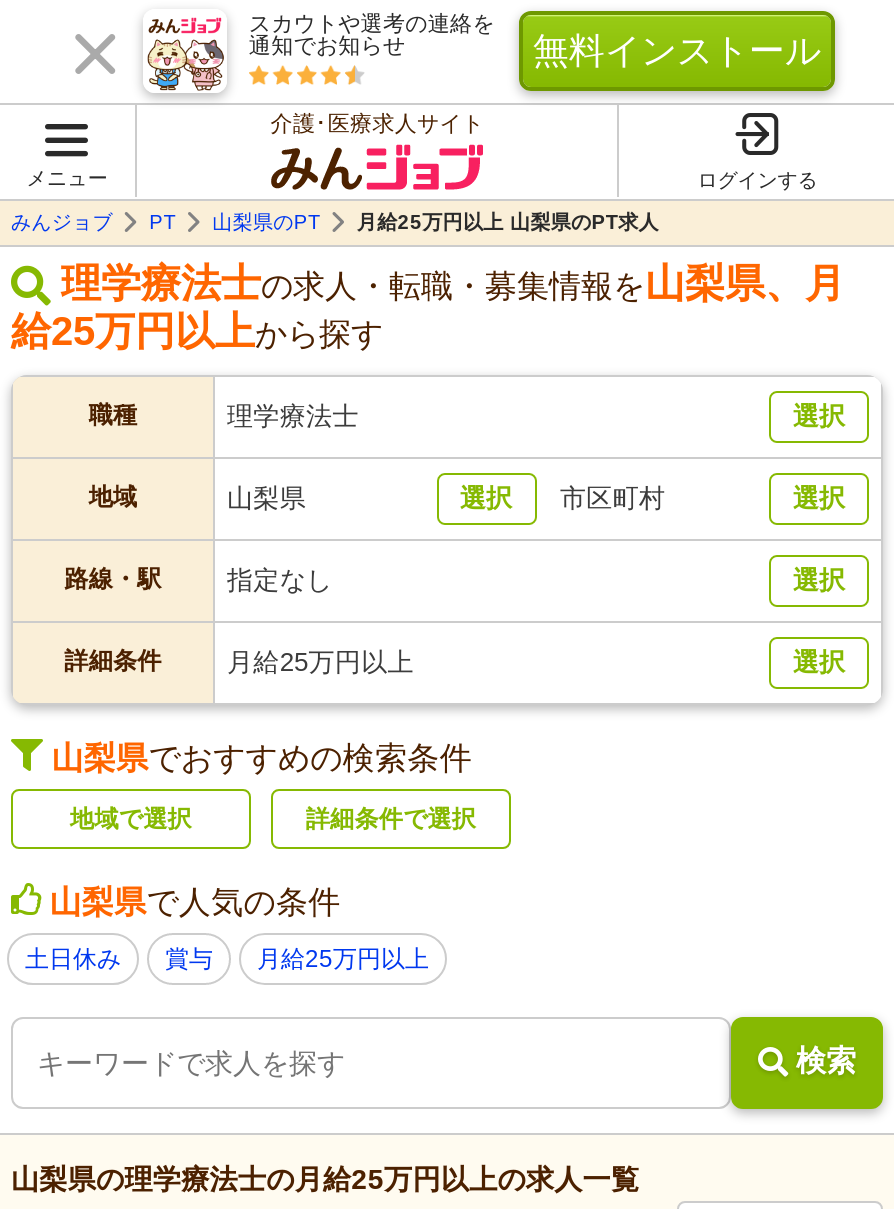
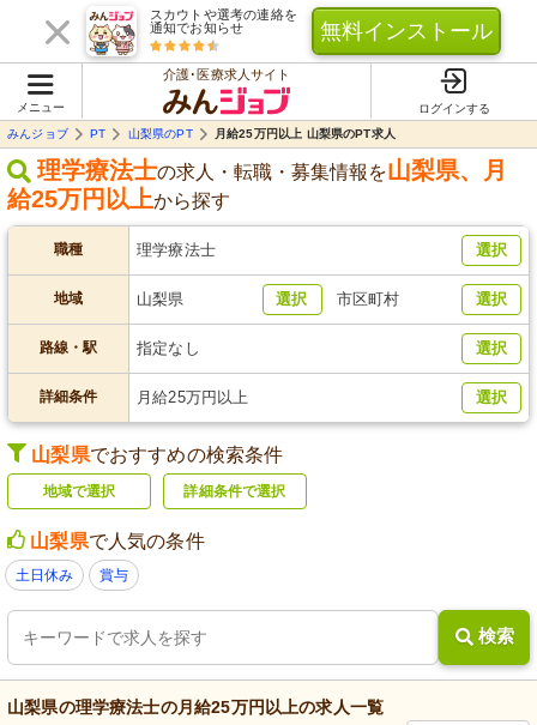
- 月給25万円以上
